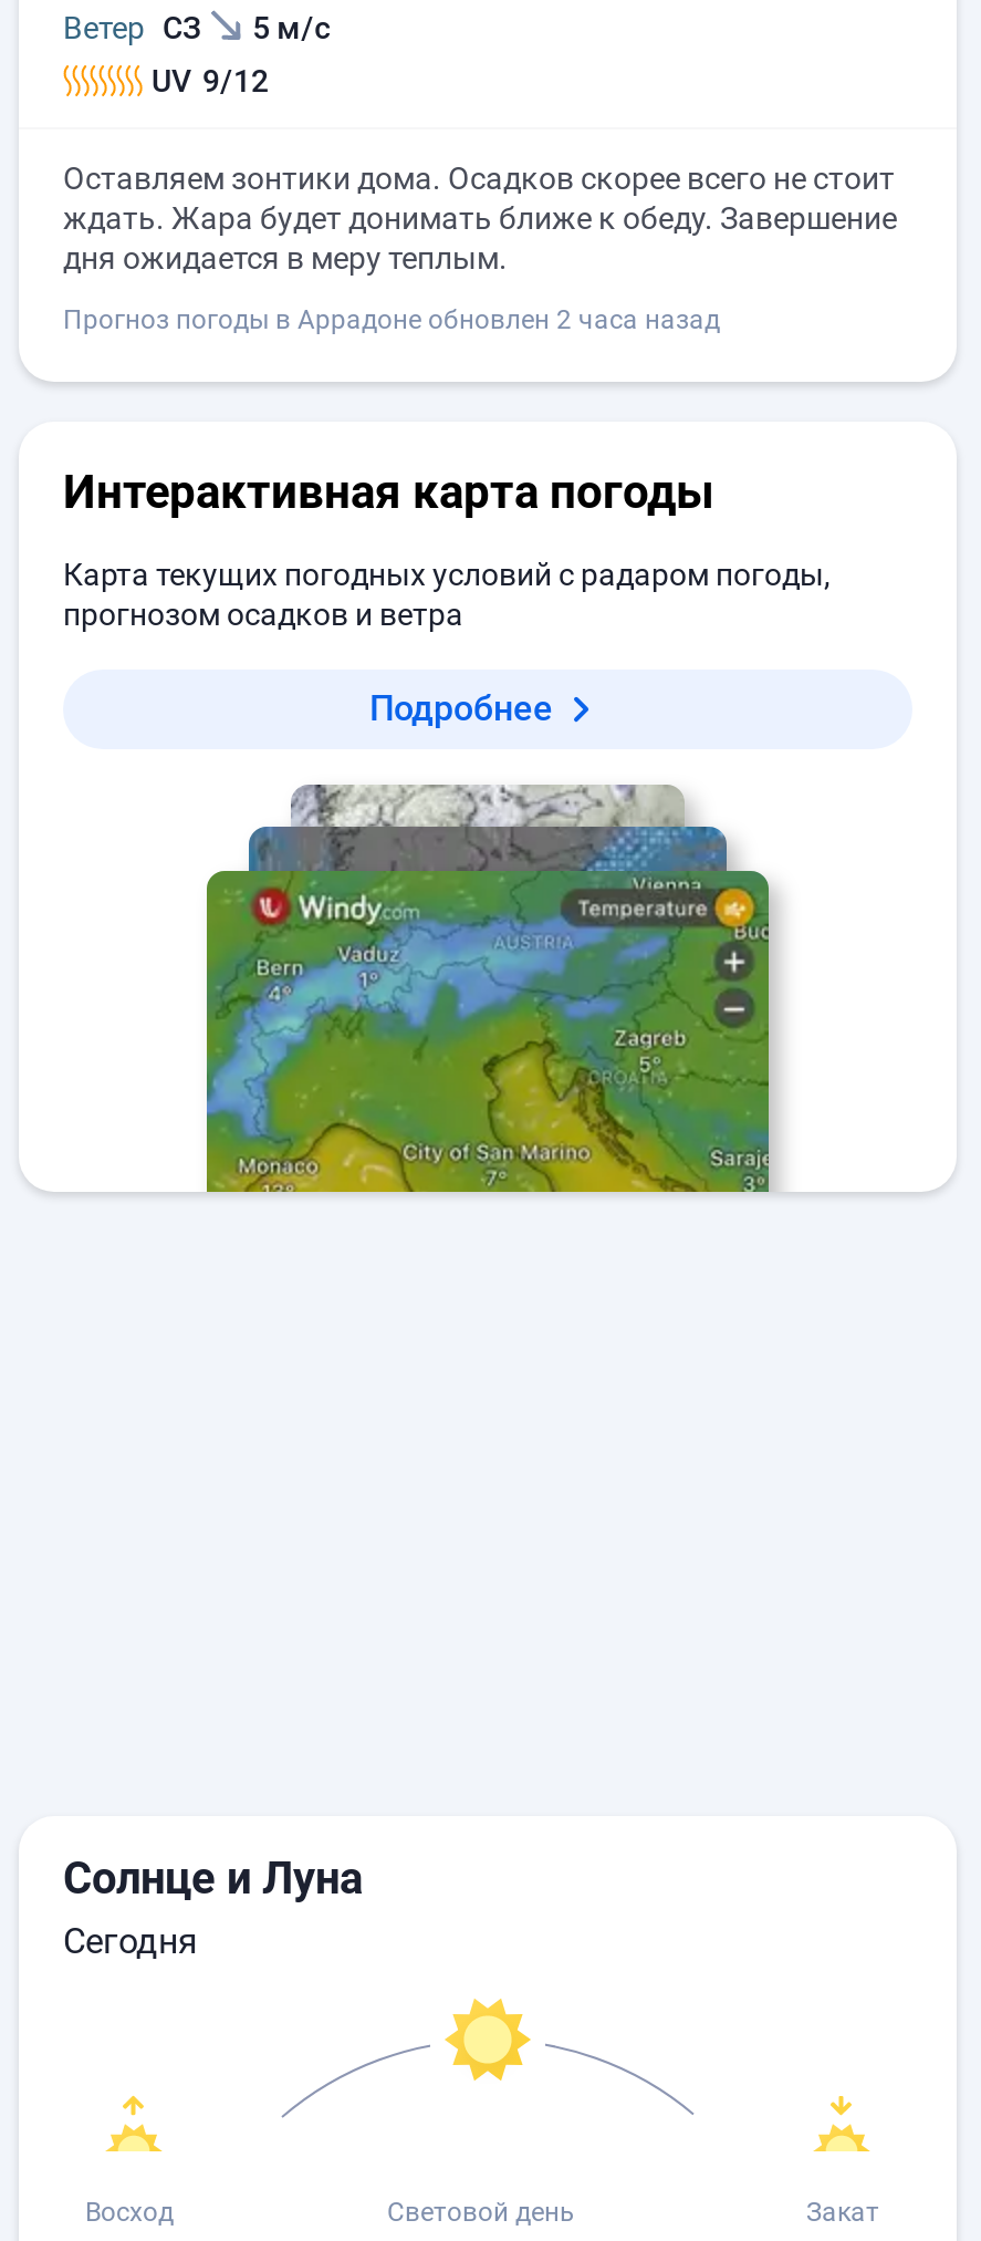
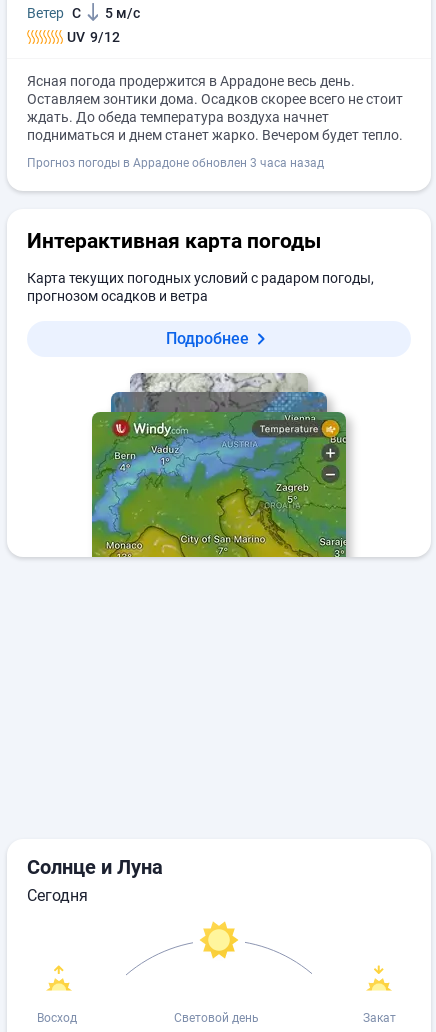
- Ветер СЗ
+ Ветер С

+ Ясная погода продержится в Аррадоне весь день.

- ждать. Жара будет донимать ближе к обеду. Завершение
- дня ожидается в меру теплым.
+ ждать. До обеда температура воздуха начнет
+ подниматься и днем станет жарко. Вечером будет тепло.

- Прогноз погоды в Аррадоне обновлен 2 часа назад
+ Прогноз погоды в Аррадоне обновлен 3 часа назад
